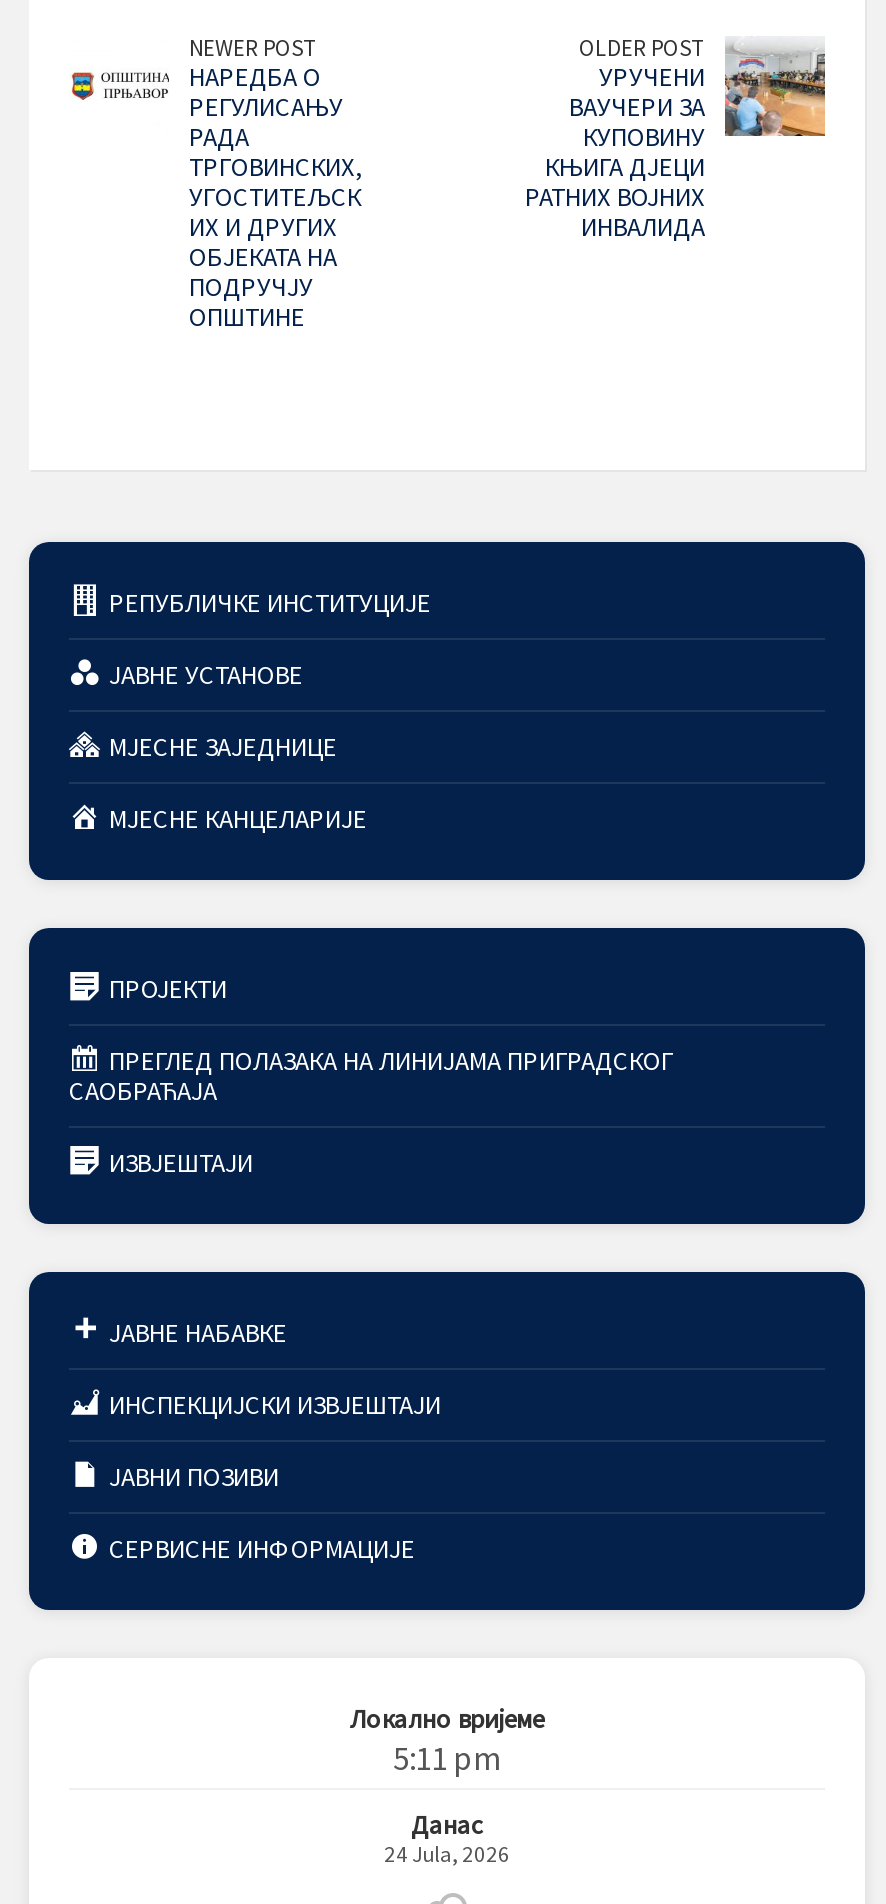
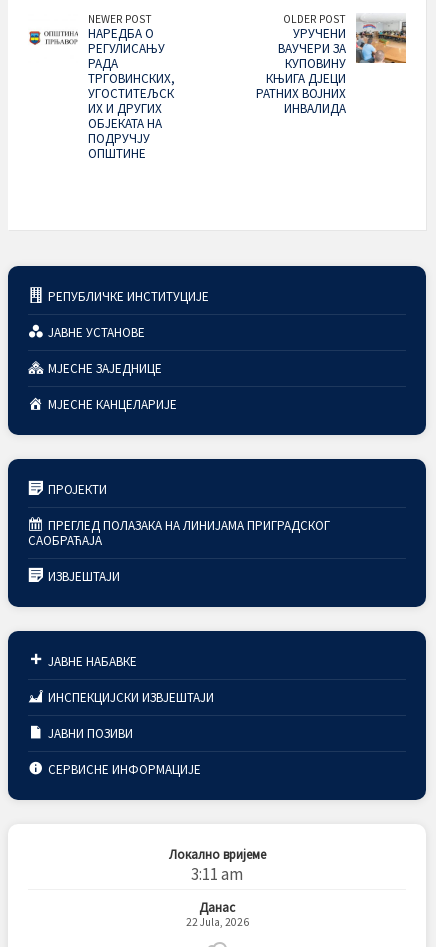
- 5:11 pm
+ 3:11 am

- 24 Jula, 2026
+ 22 Jula, 2026
